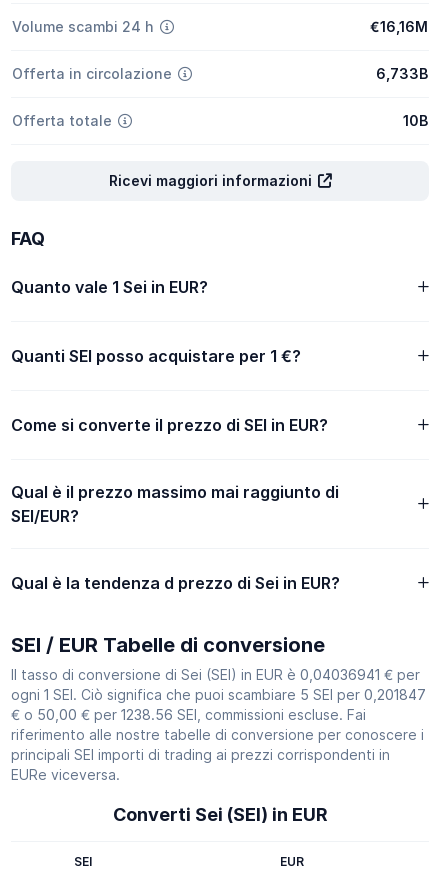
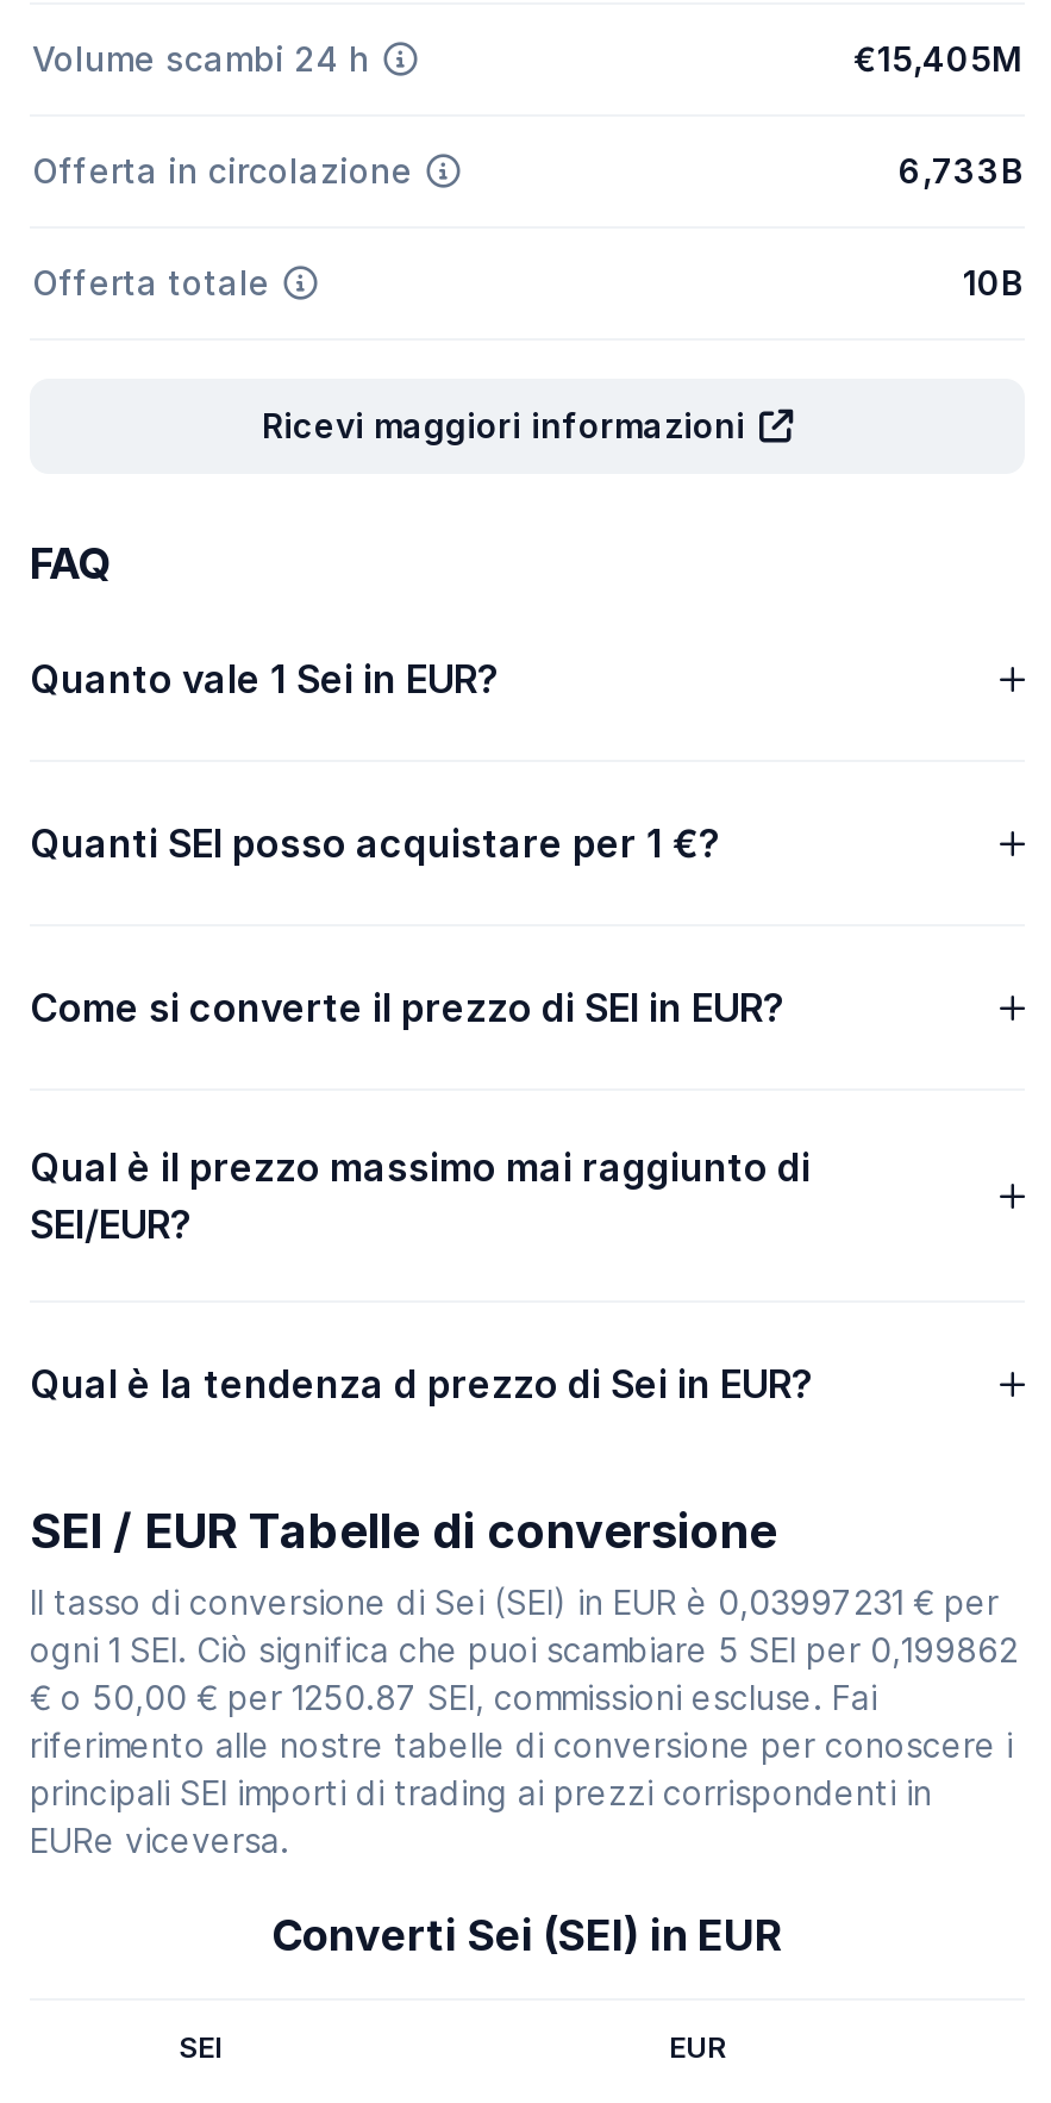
- €16,16M
+ €15,405M

- Il tasso di conversione di Sei (SEI) in EUR è 0,04036941 € per
+ Il tasso di conversione di Sei (SEI) in EUR è 0,03997231 € per

- ogni 1 SEI. Ciò significa che puoi scambiare 5 SEI per 0,201847
+ ogni 1 SEI. Ciò significa che puoi scambiare 5 SEI per 0,199862

- € o 50,00 € per 1238.56 SEI, commissioni escluse. Fai
+ € o 50,00 € per 1250.87 SEI, commissioni escluse. Fai
